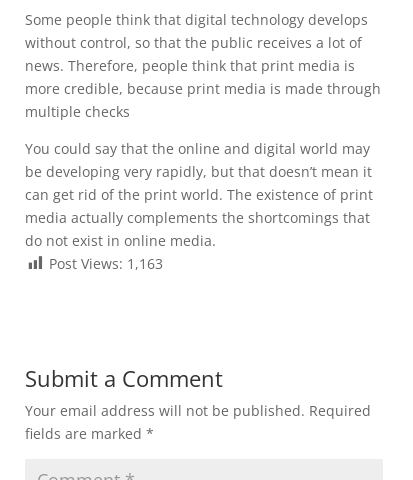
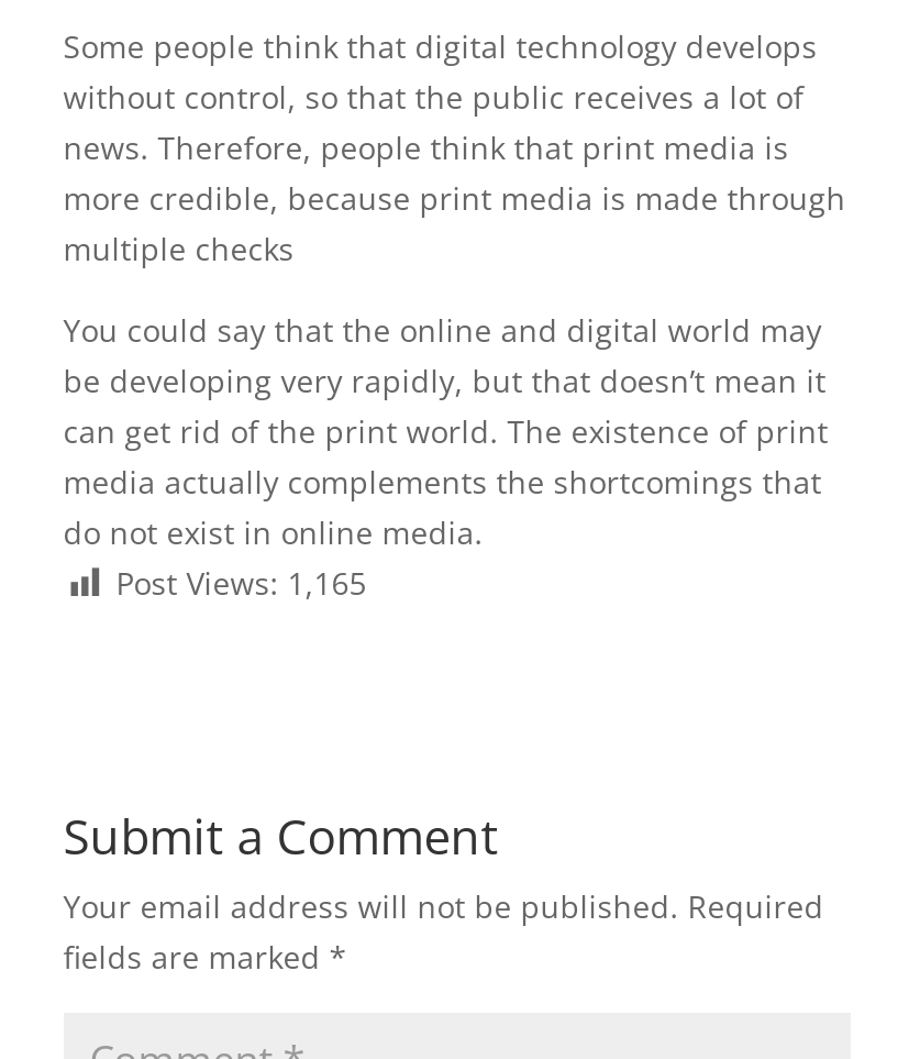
- Post Views: 1,163
+ Post Views: 1,165
